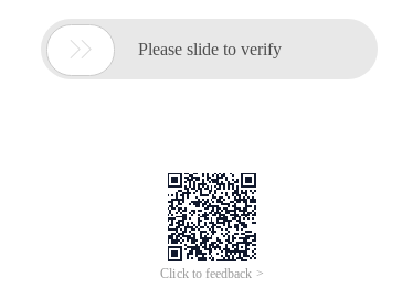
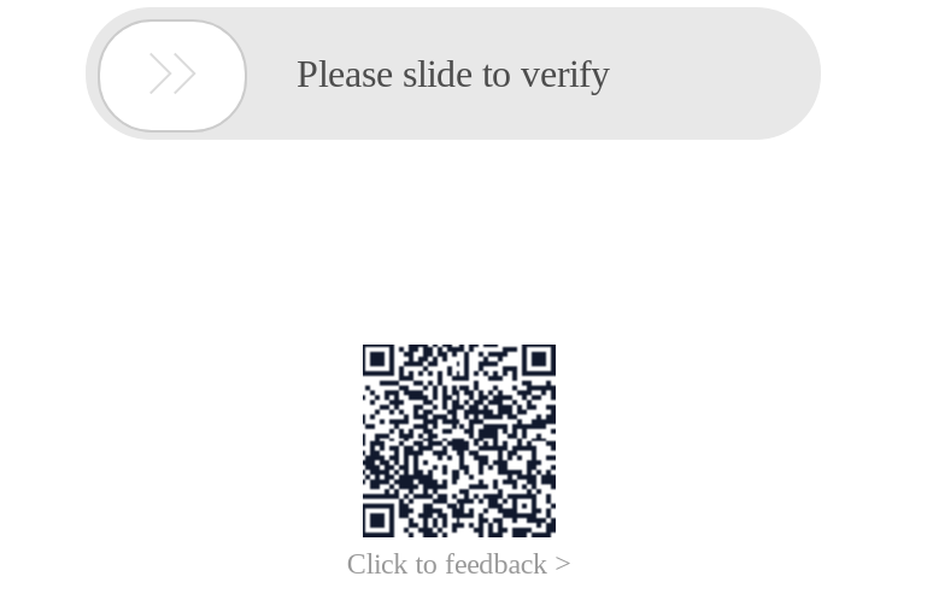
- [image]
+ [image]
